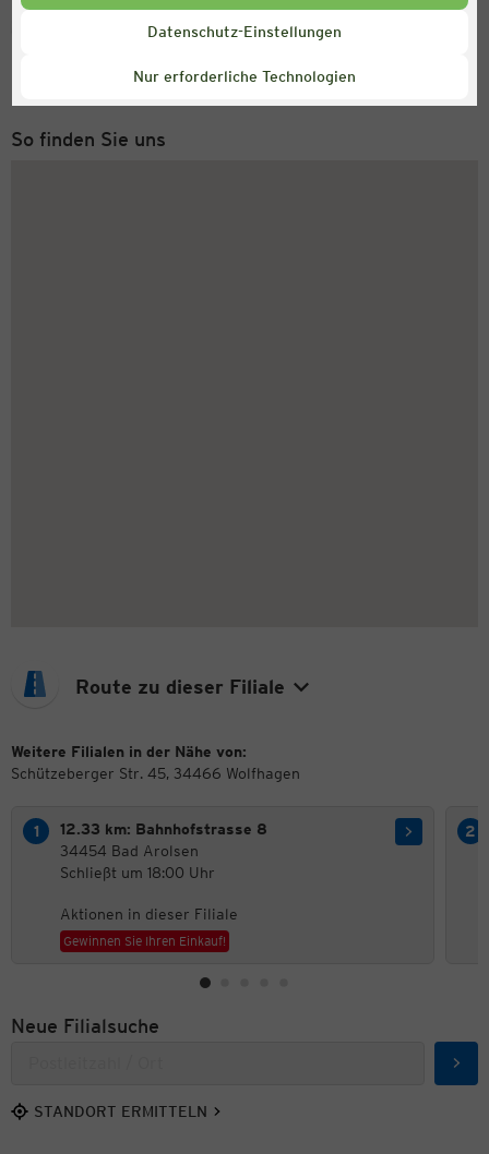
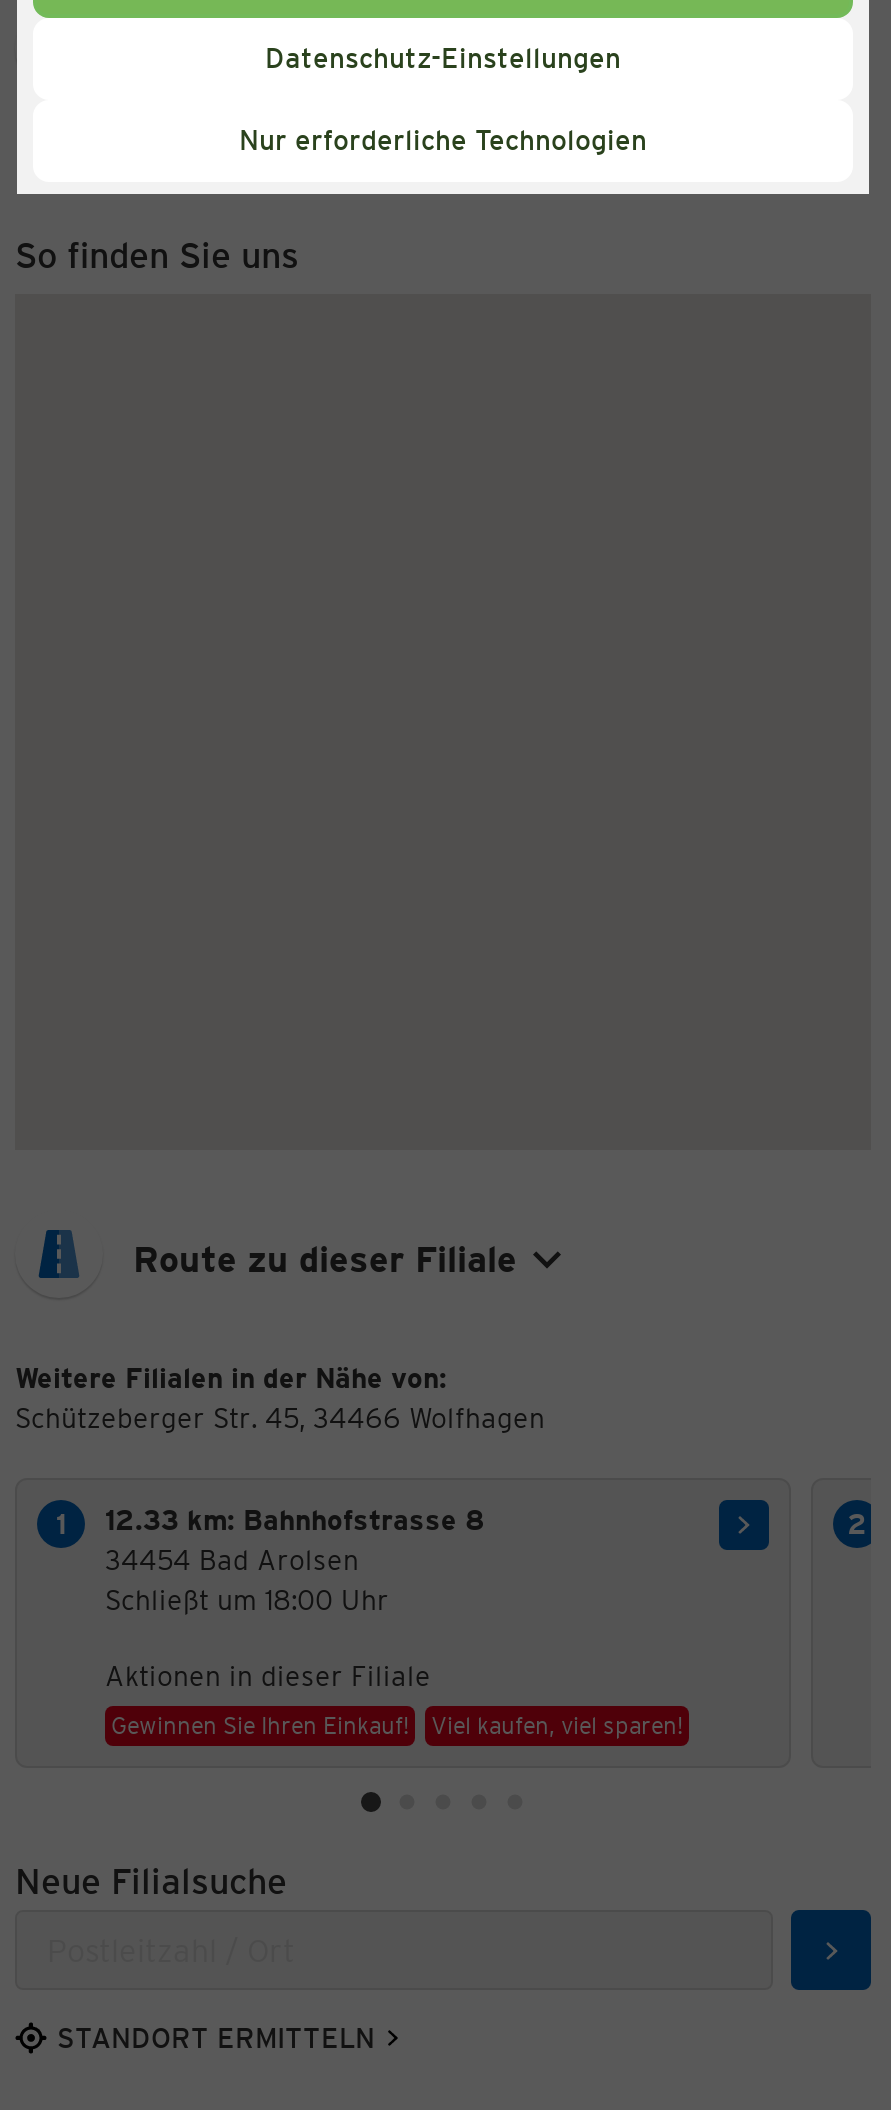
+ Viel kaufen, viel sparen!
